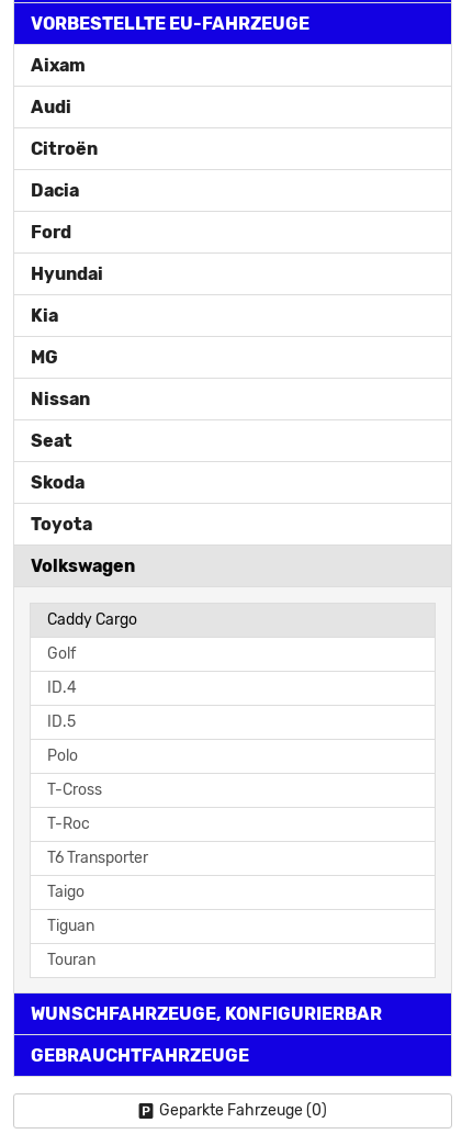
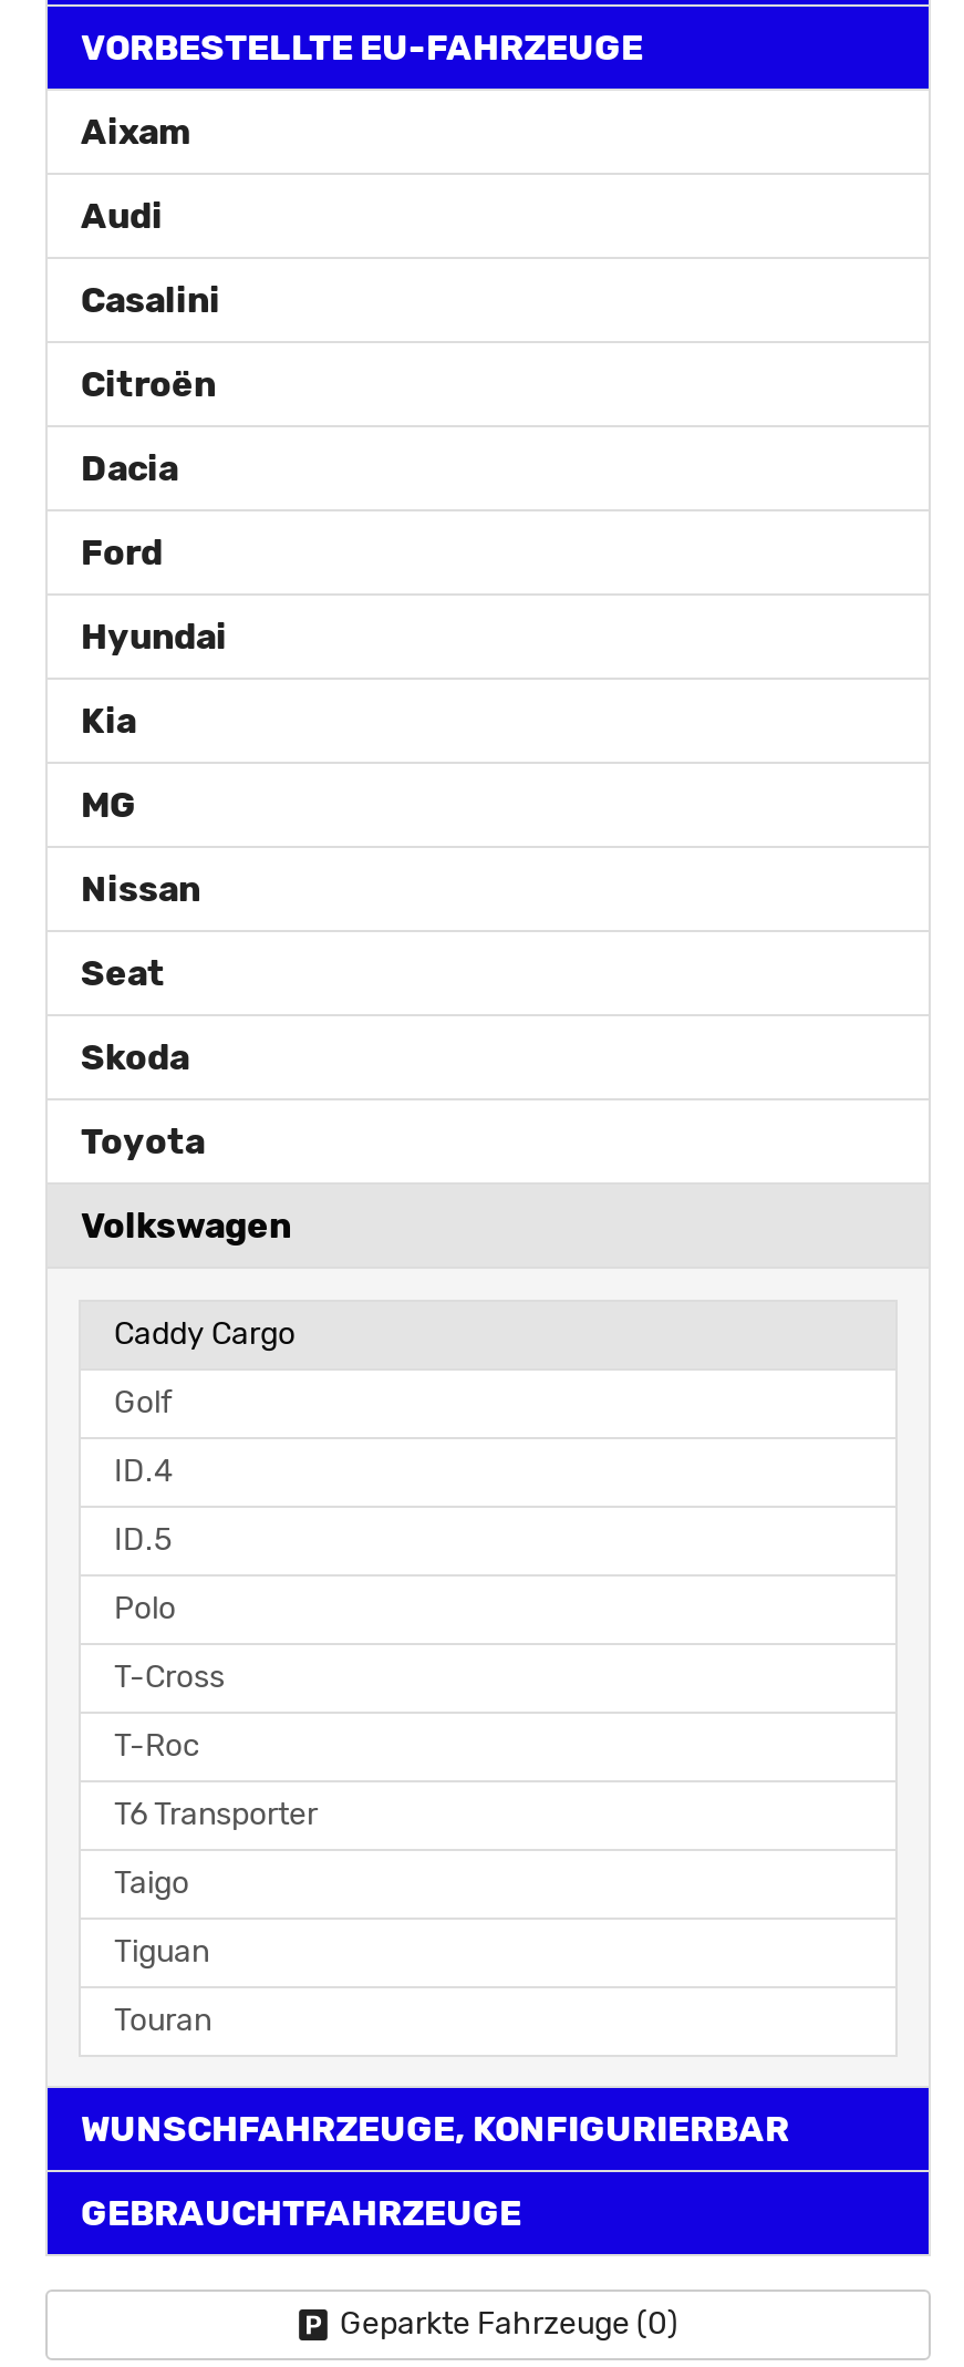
+ Casalini
